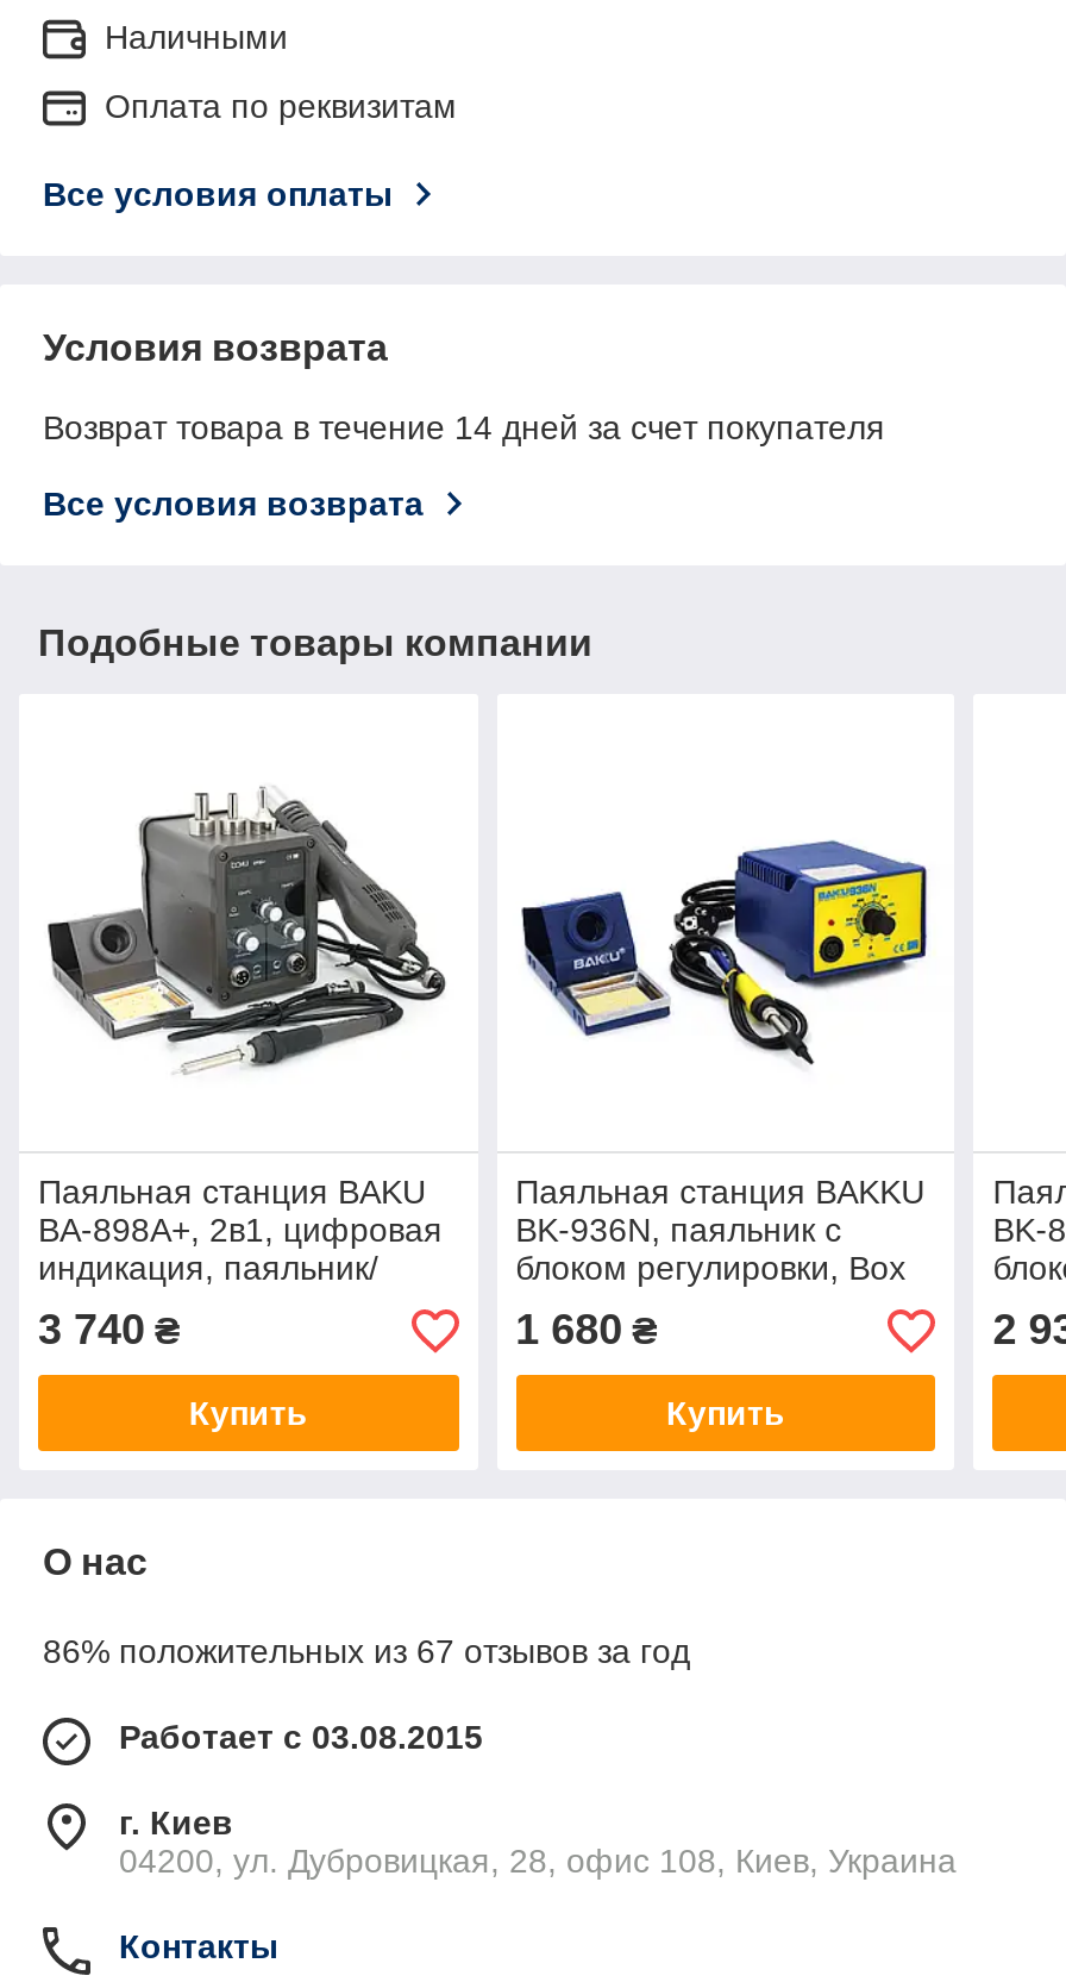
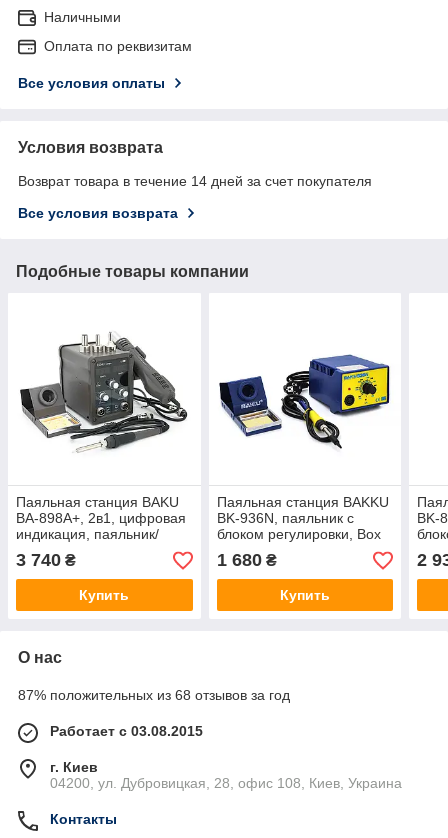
- 86% положительных из 67 отзывов за год
+ 87% положительных из 68 отзывов за год
